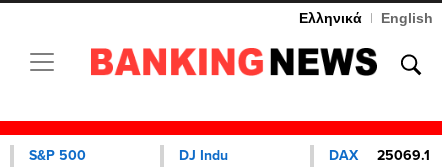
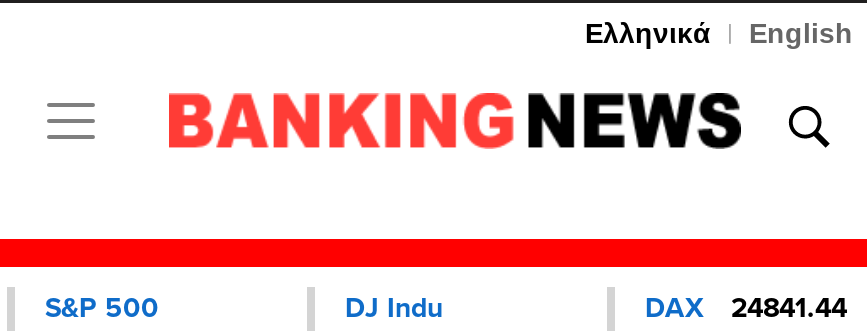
- DAX 25069.1
+ DAX 24841.44
